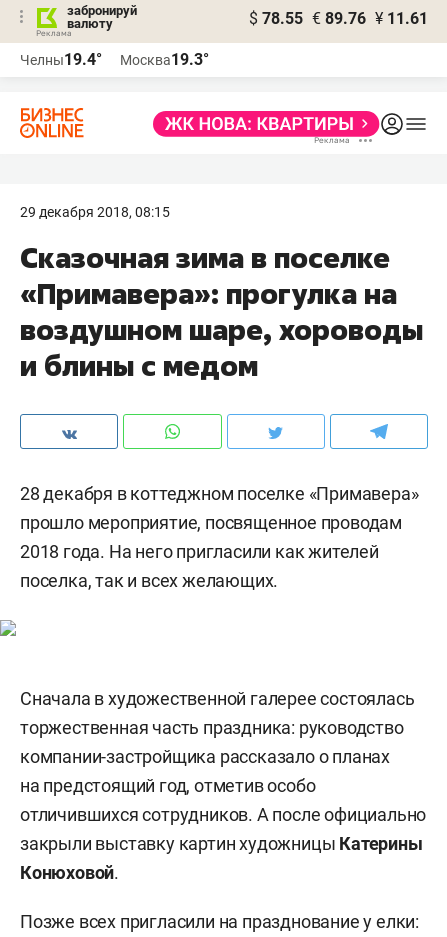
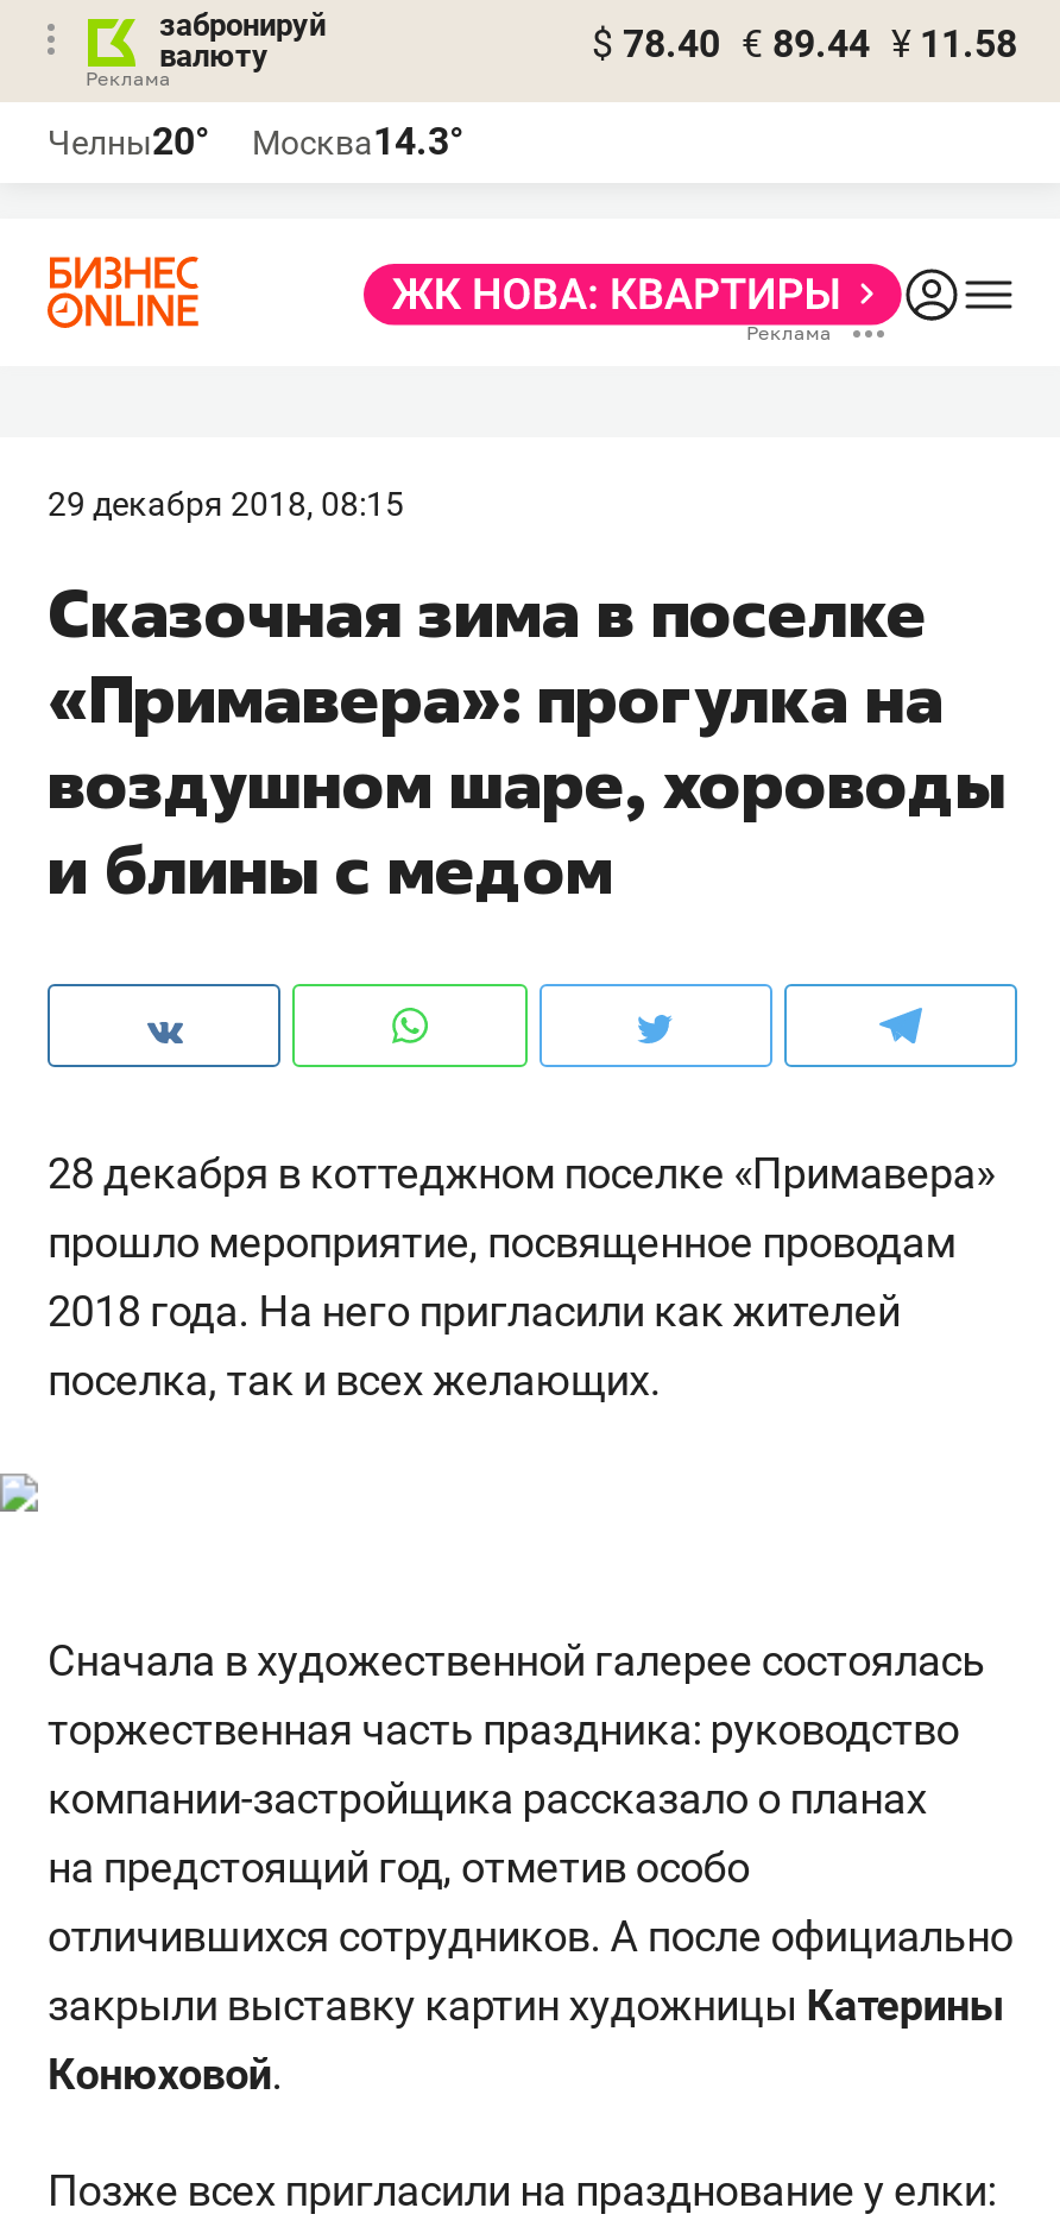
- $ 78.55 € 89.76 ¥ 11.61
+ $ 78.40 € 89.44 ¥ 11.58

- Челны19.4°
+ Челны20°

- Москва19.3°
+ Москва14.3°
